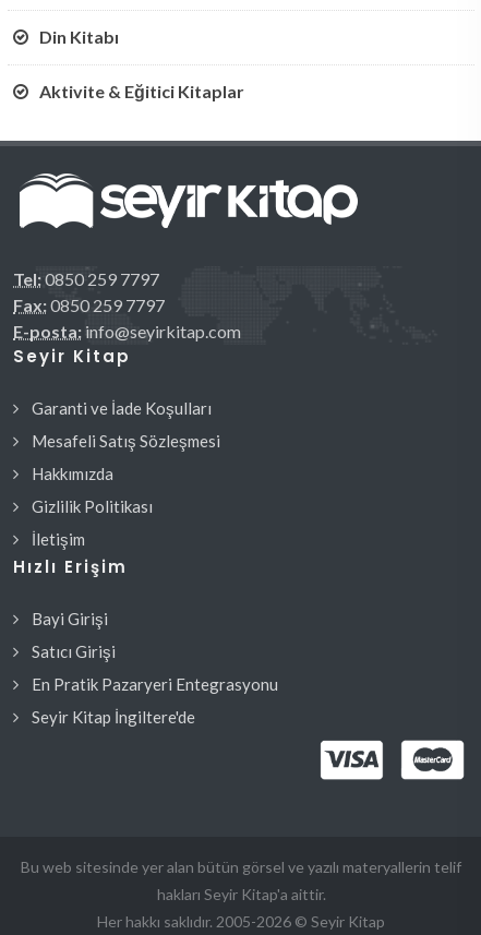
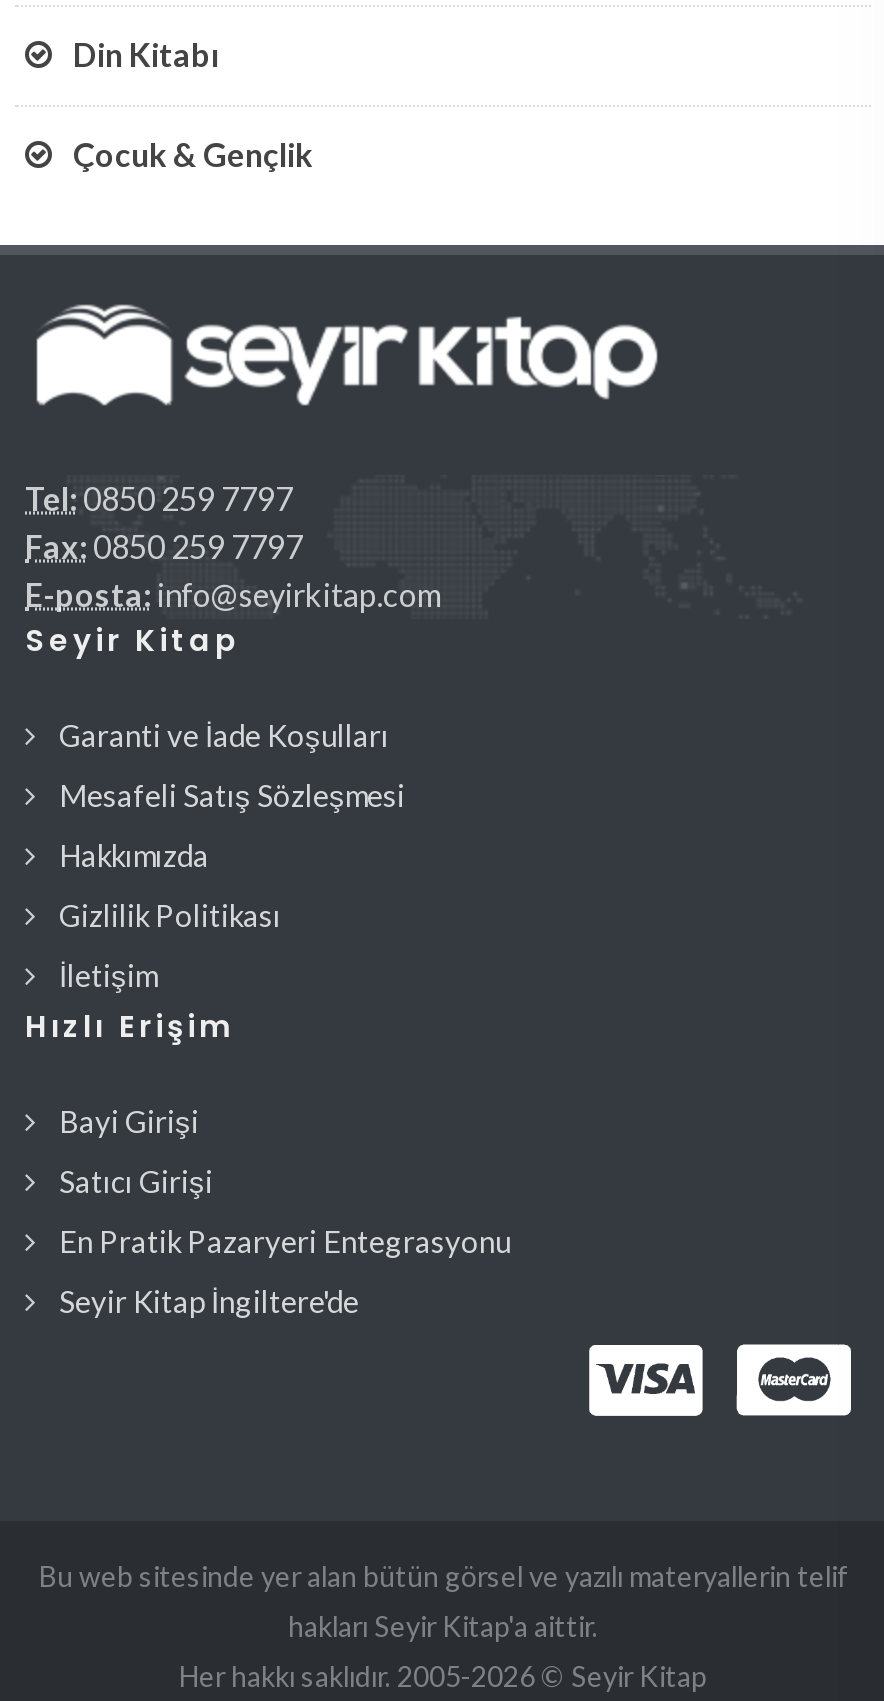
- Aktivite & Eğitici Kitaplar
+ Çocuk & Gençlik
